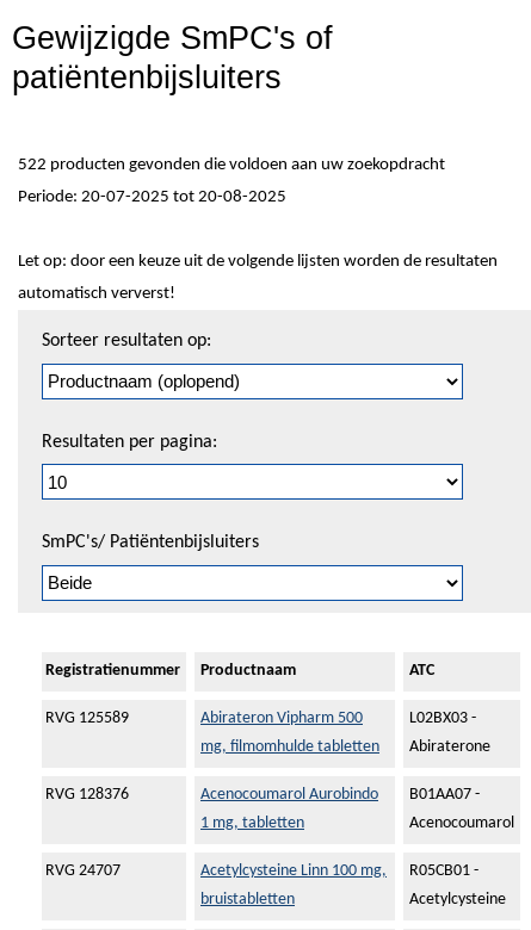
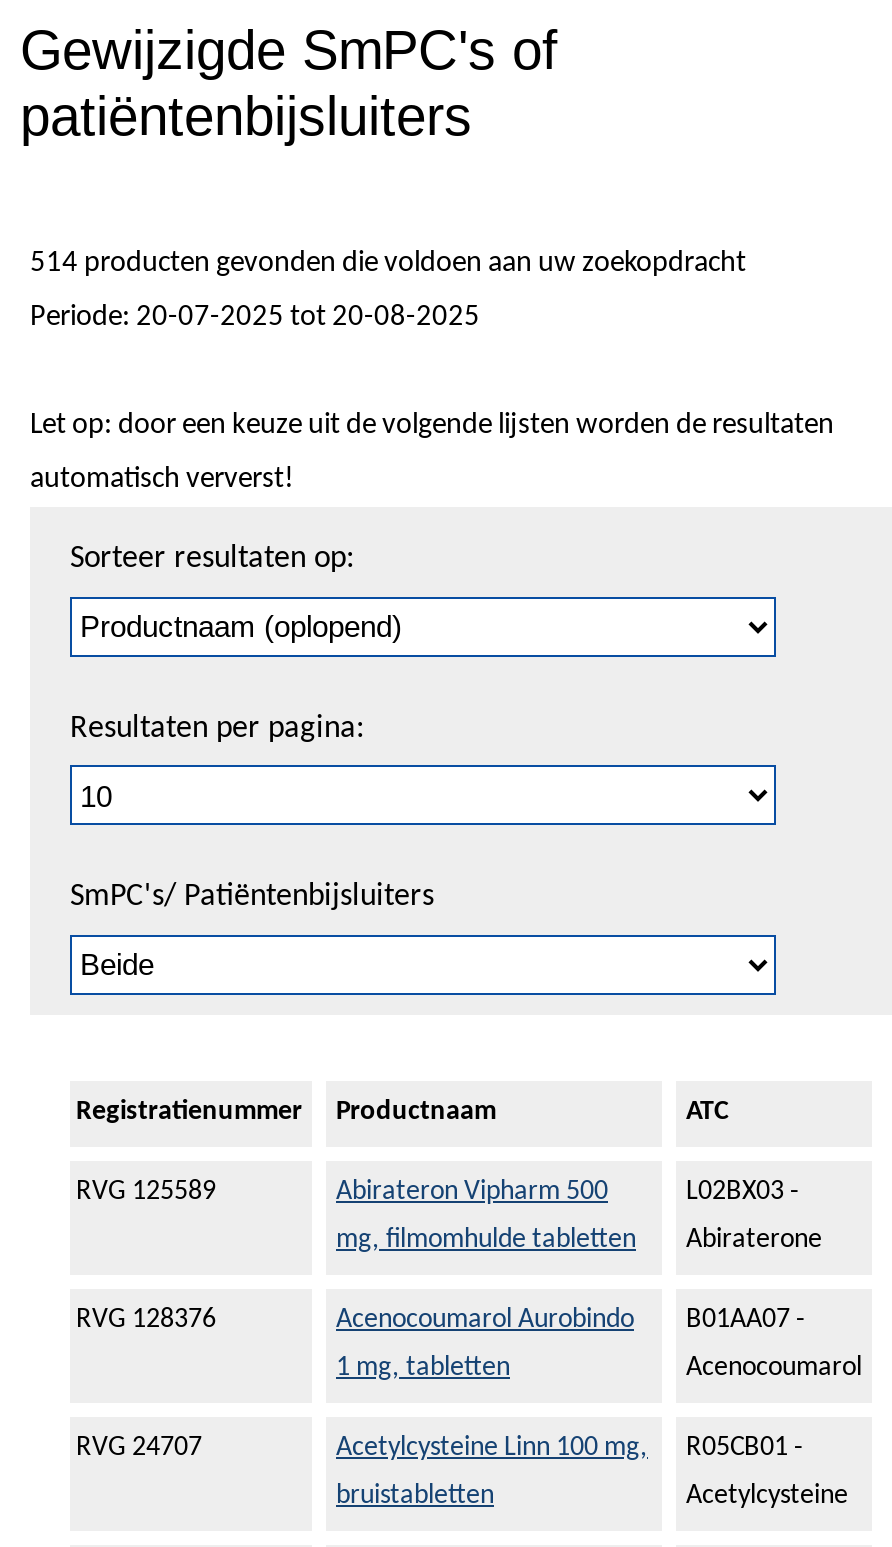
- 522 producten gevonden die voldoen aan uw zoekopdracht
+ 514 producten gevonden die voldoen aan uw zoekopdracht
